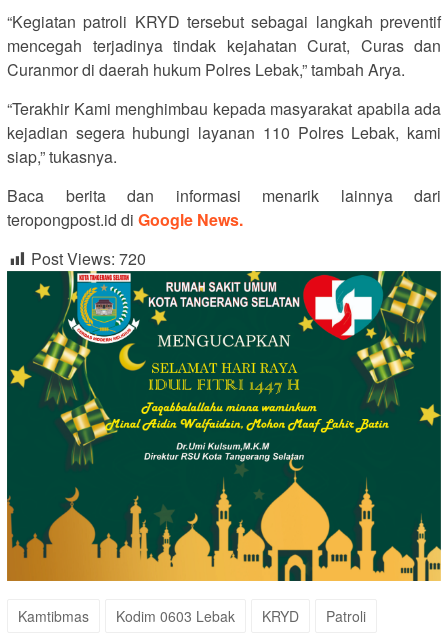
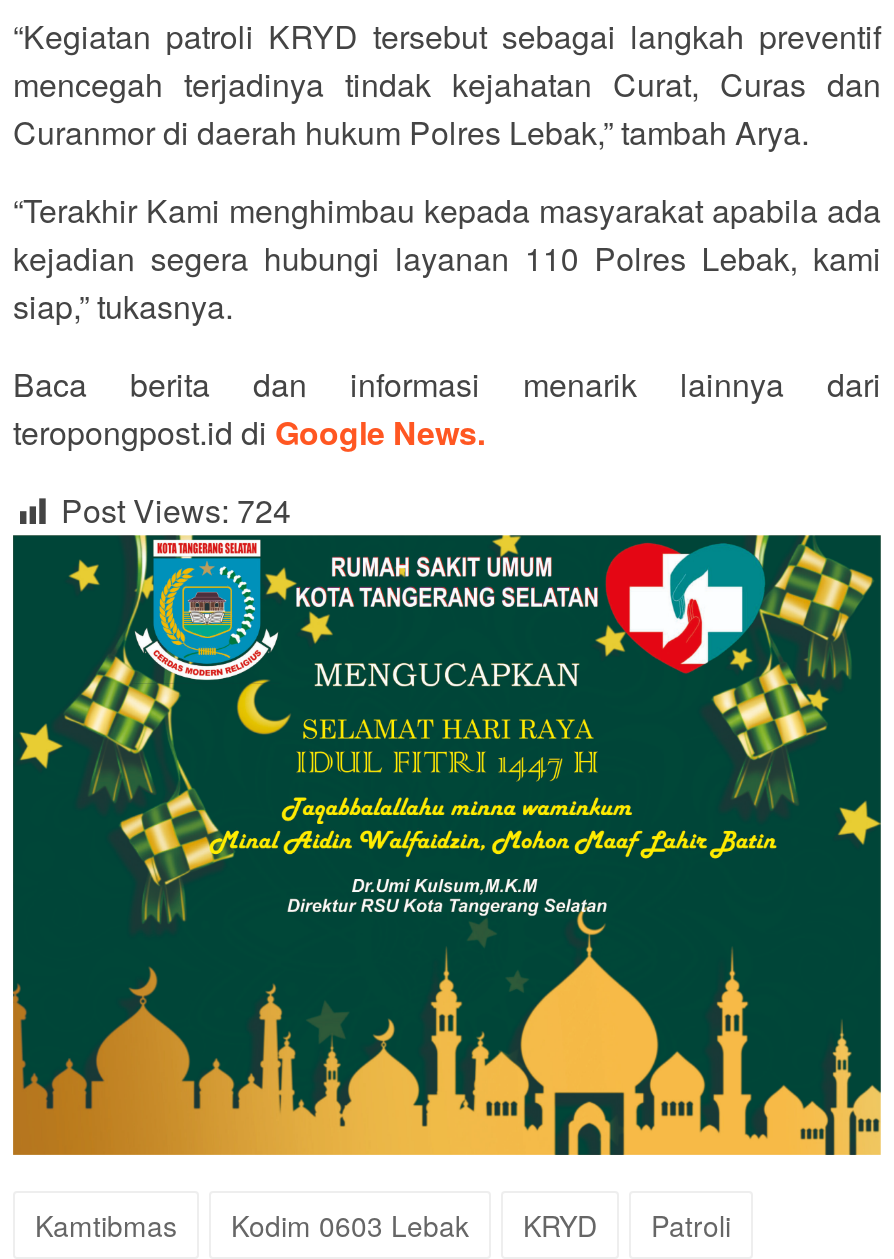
- Post Views: 720
+ Post Views: 724
